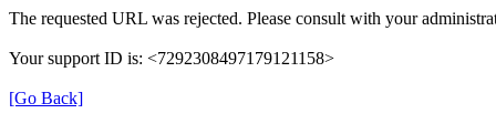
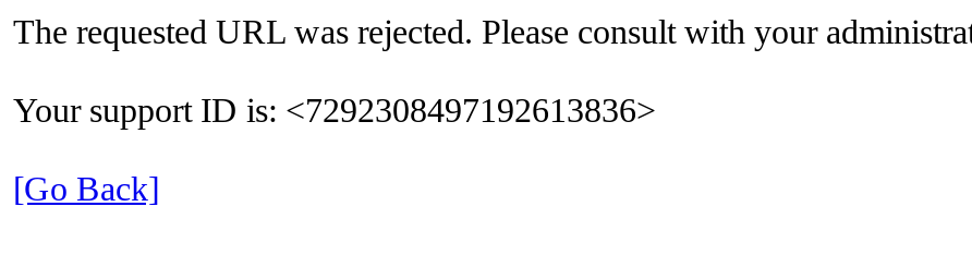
- Your support ID is: <7292308497179121158>
+ Your support ID is: <7292308497192613836>
